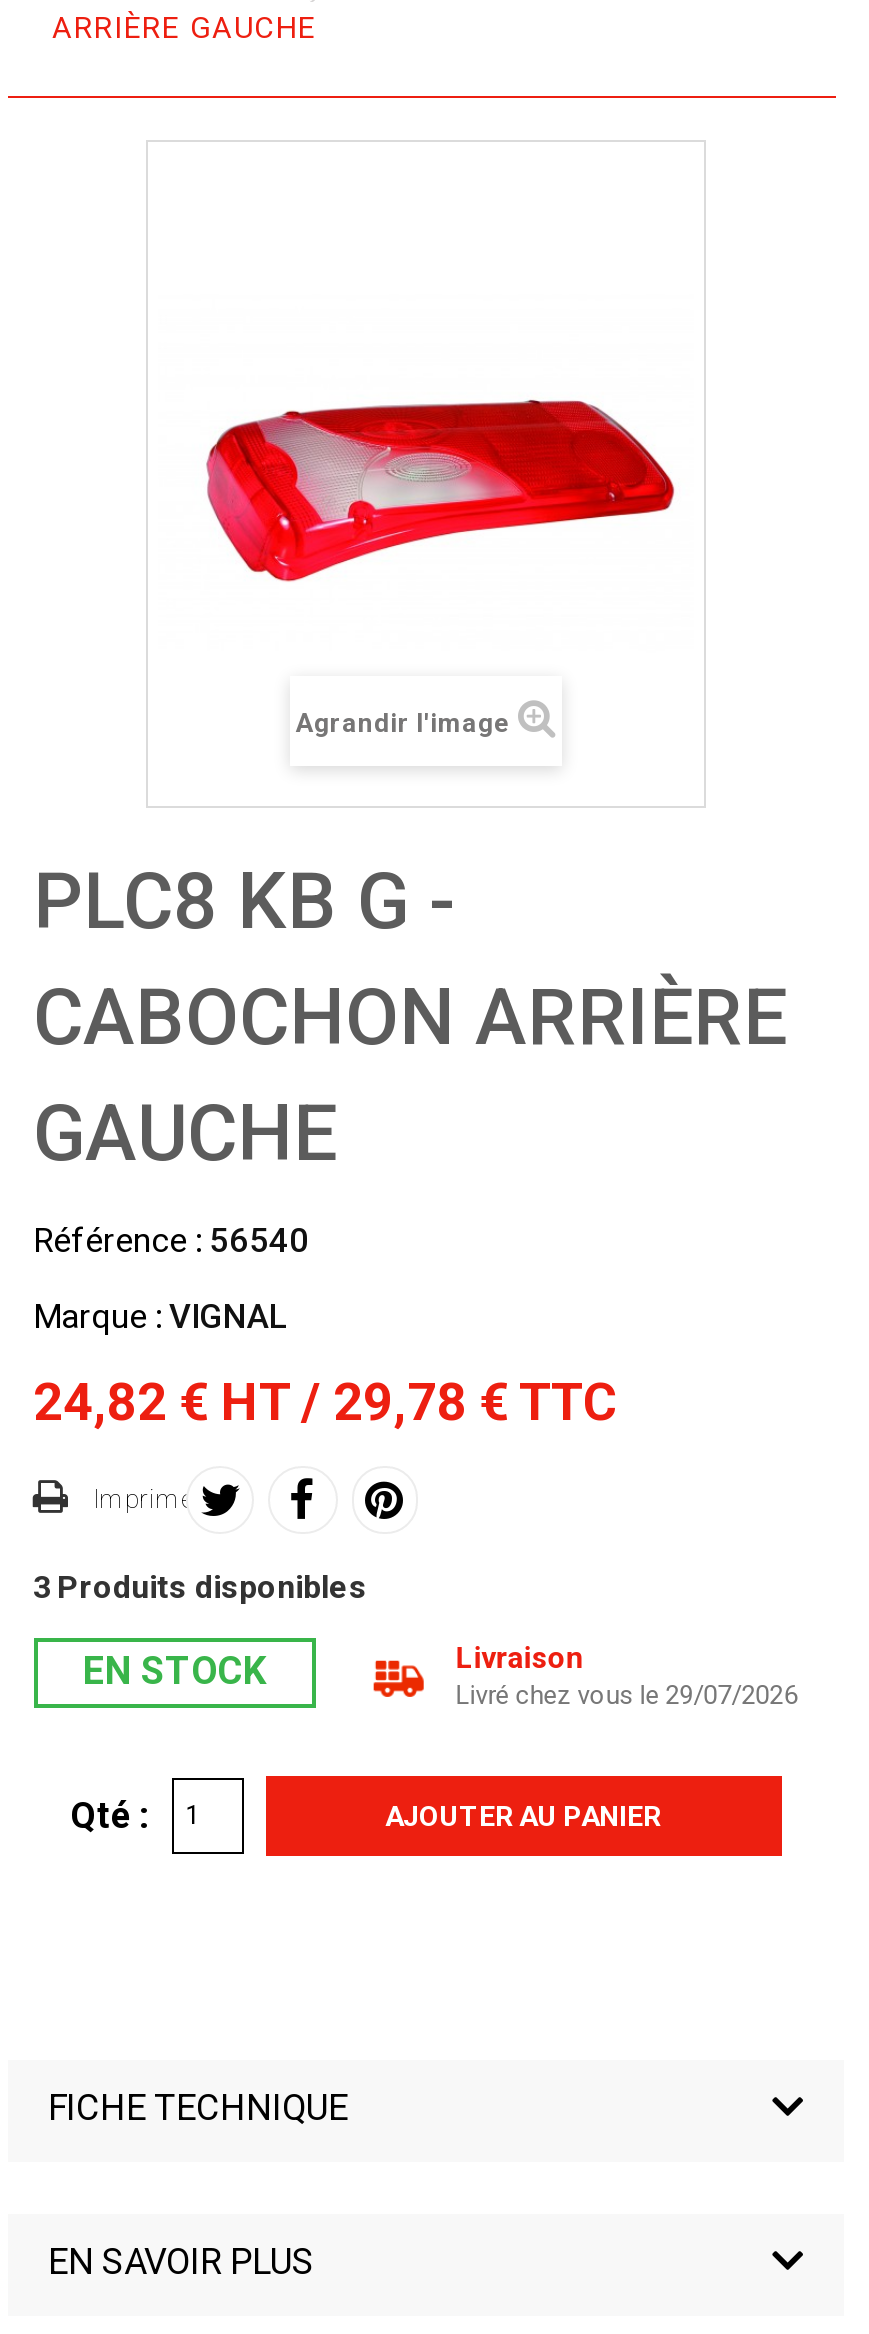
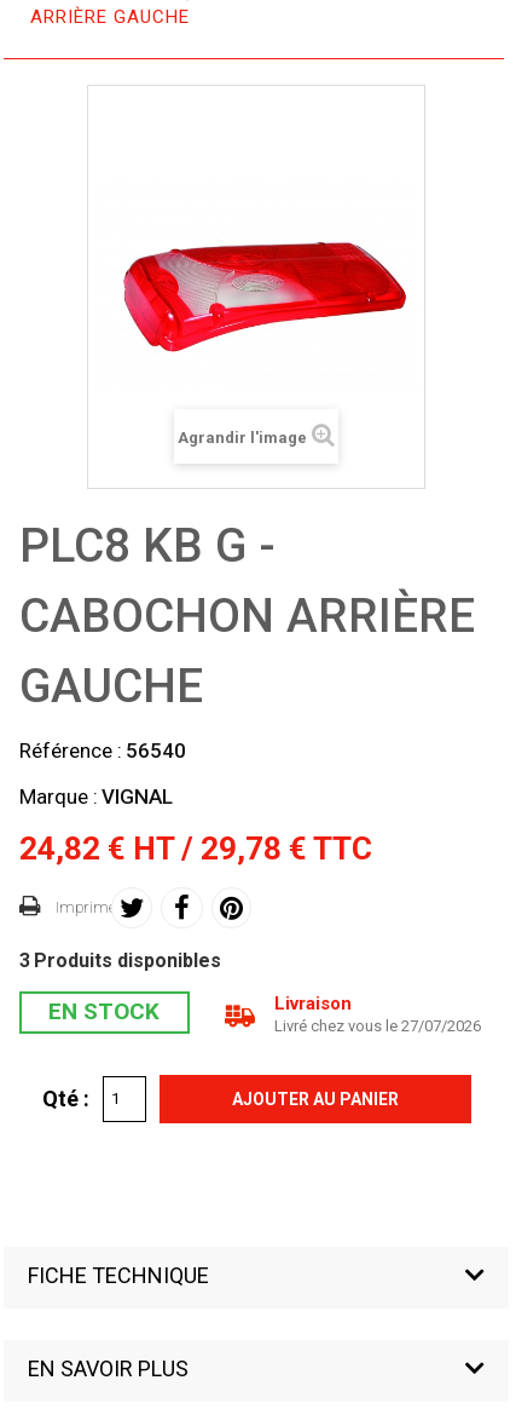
- Livré chez vous le 29/07/2026
+ Livré chez vous le 27/07/2026
